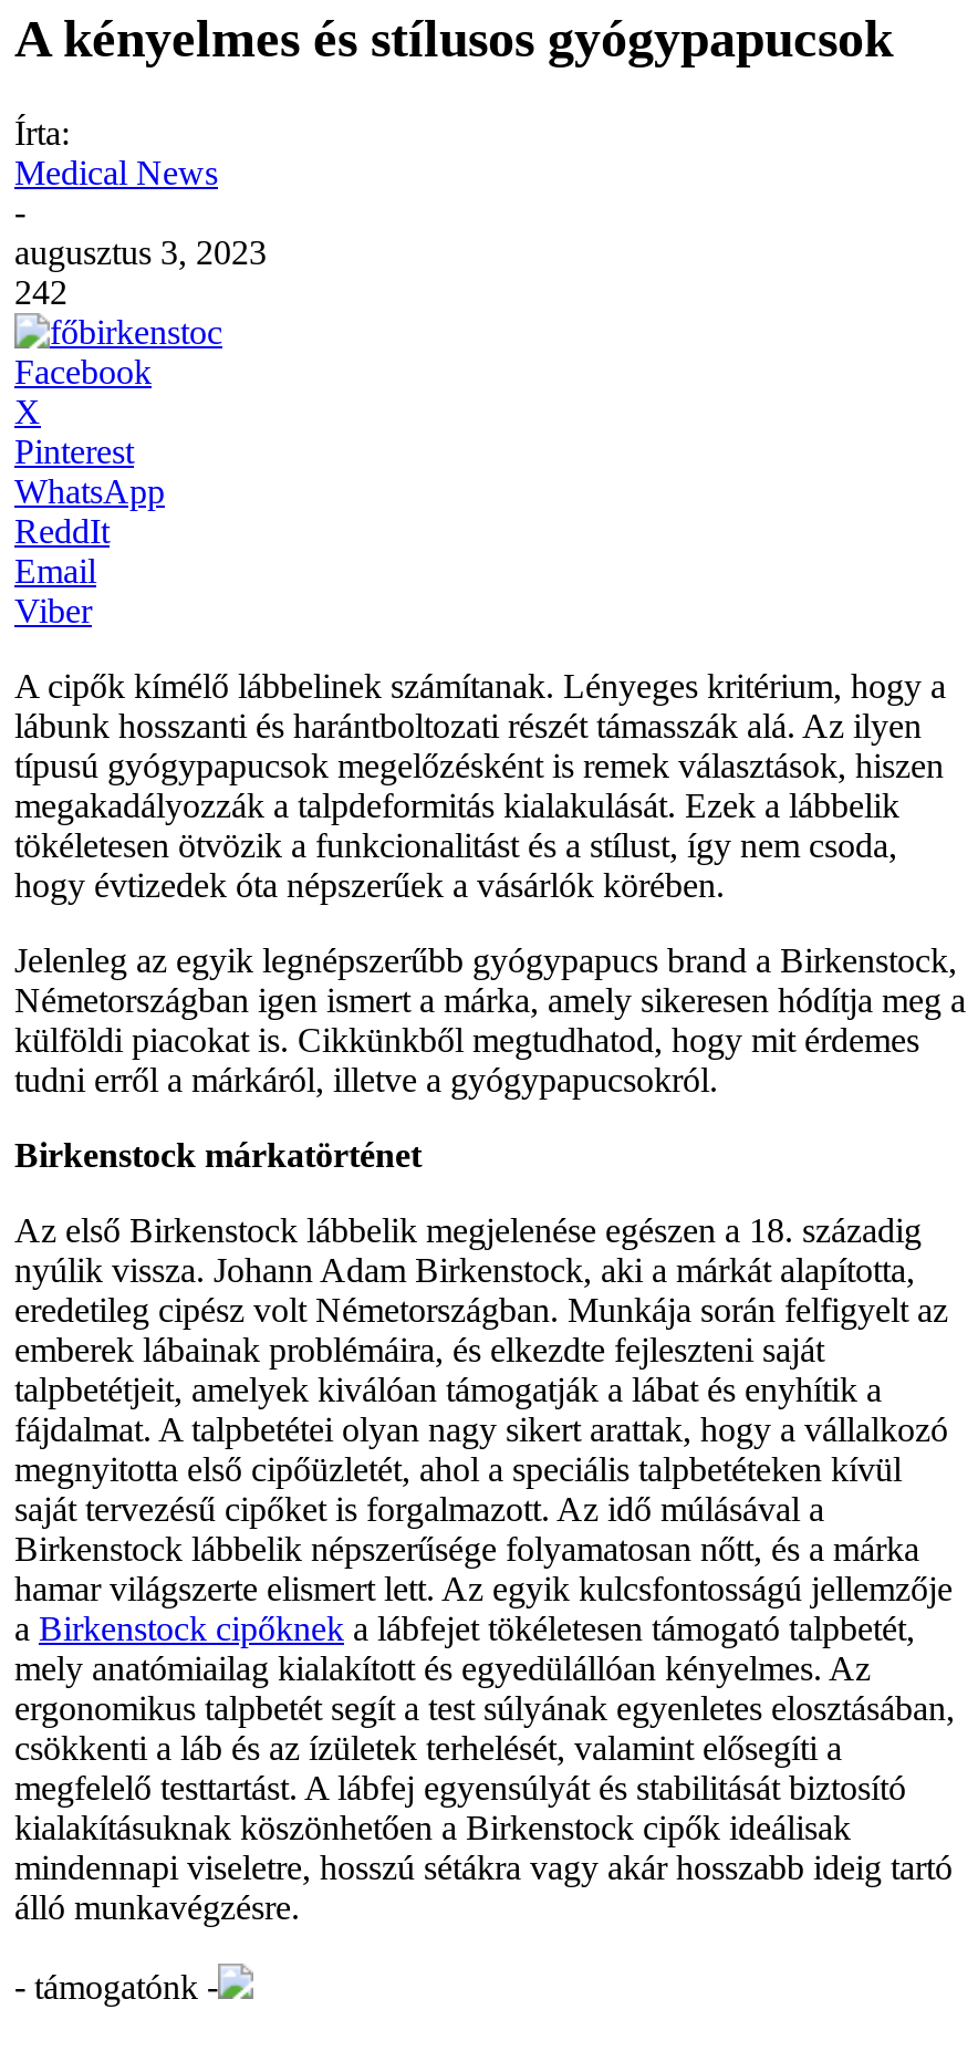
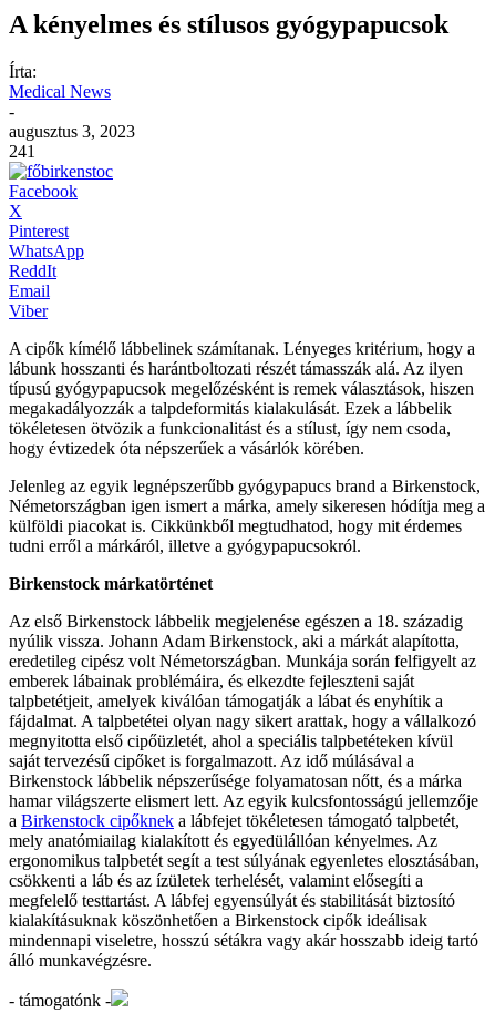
- 242
+ 241
